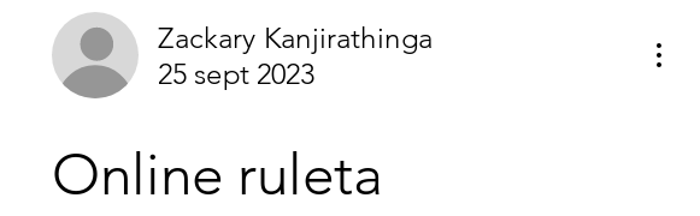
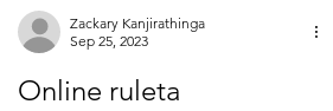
- 25 sept 2023
+ Sep 25, 2023
